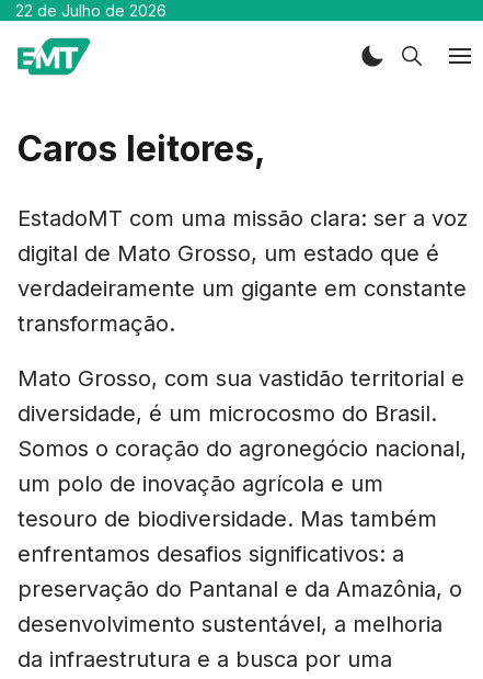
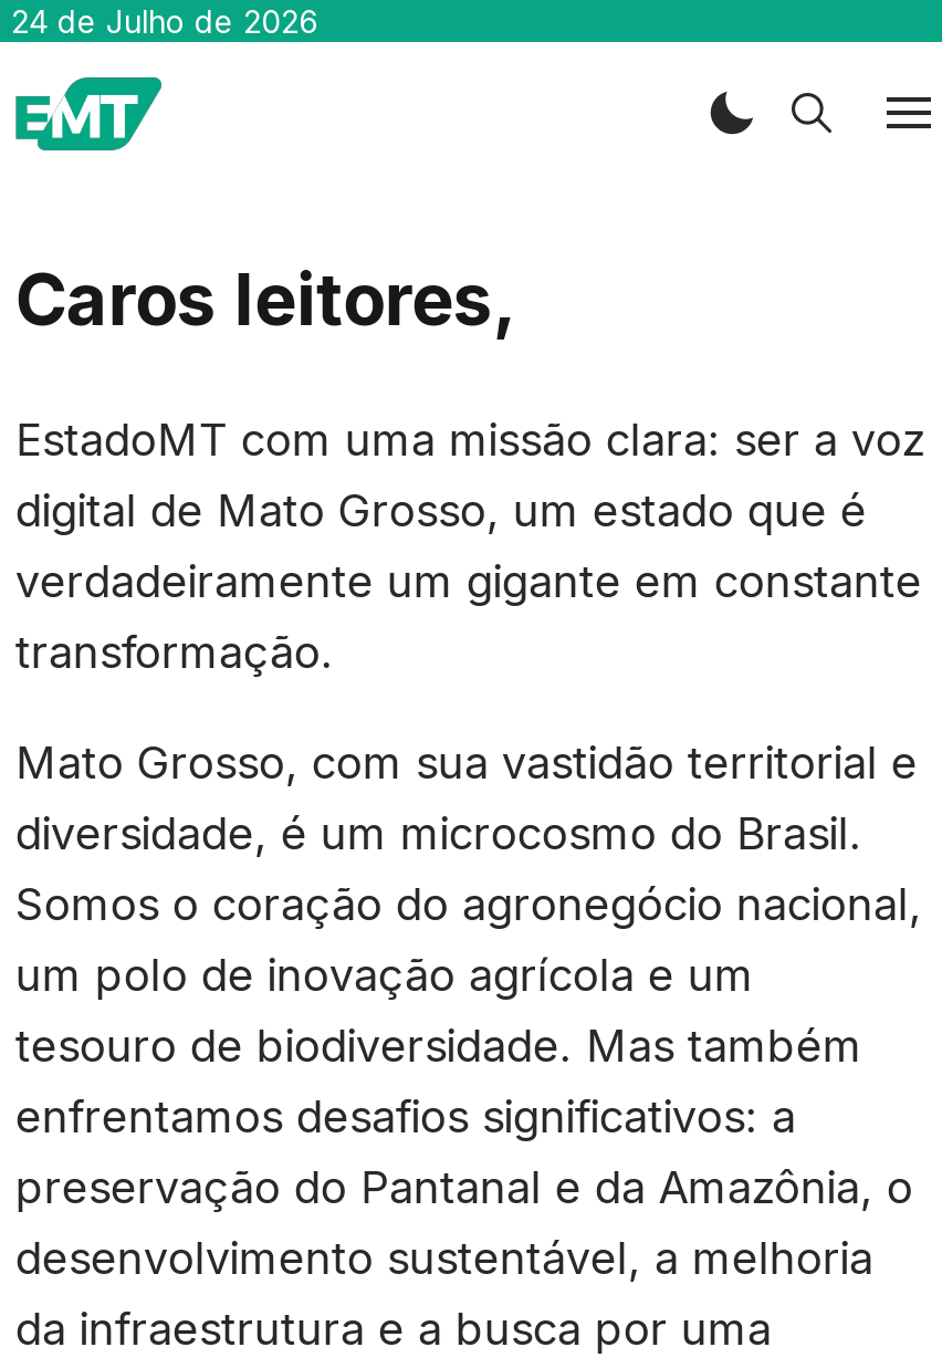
- 22 de Julho de 2026
+ 24 de Julho de 2026
